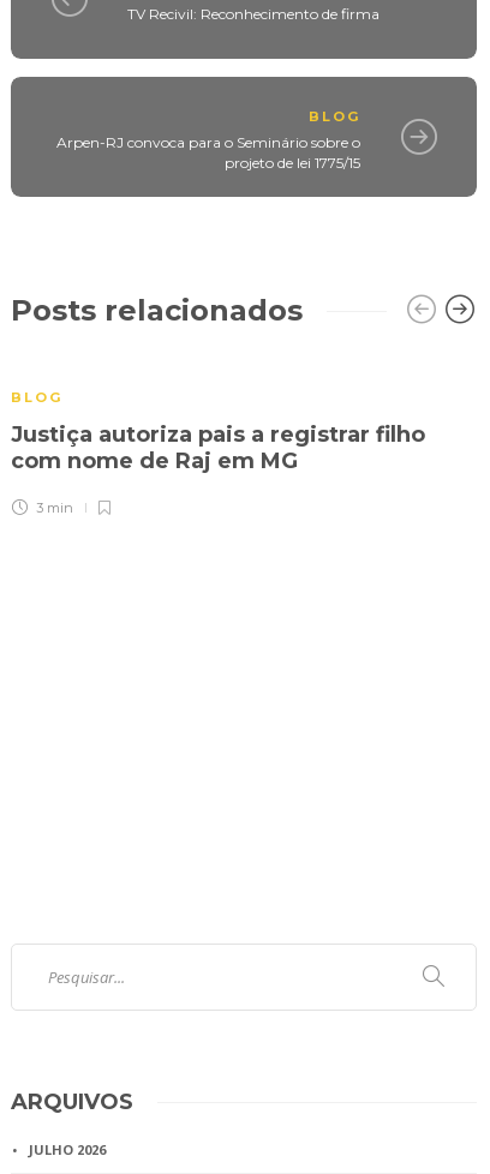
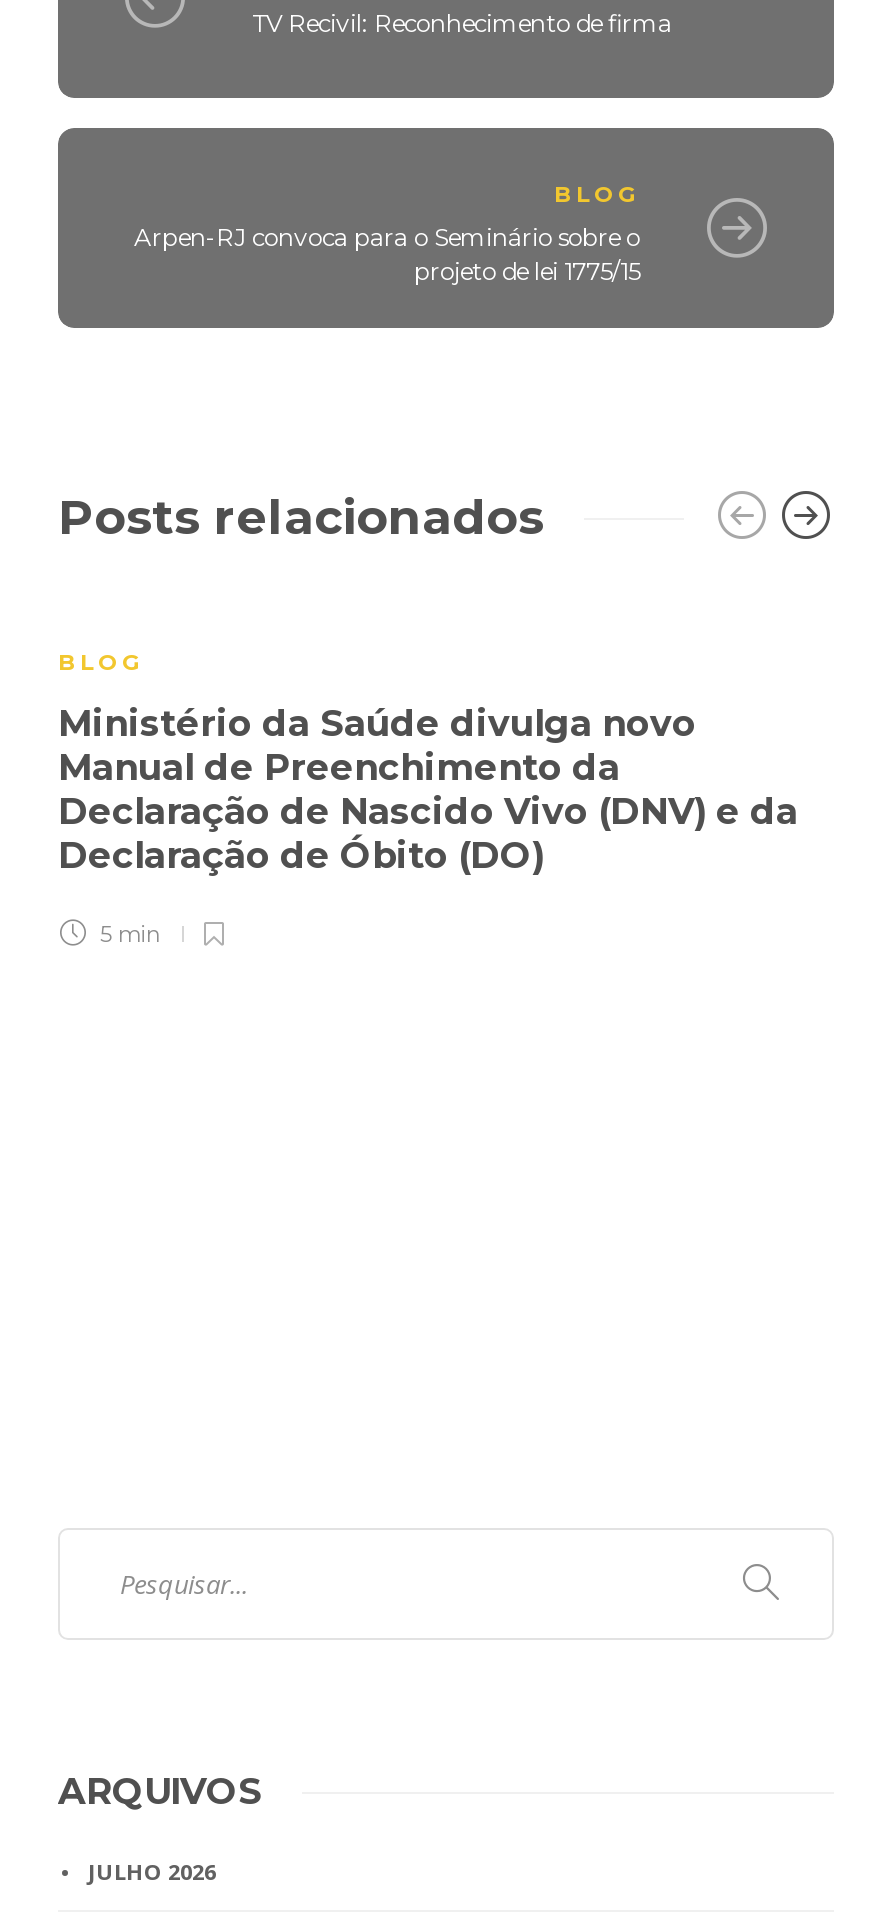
- Justiça autoriza pais a registrar filho
- com nome de Raj em MG
+ Ministério da Saúde divulga novo
+ Manual de Preenchimento da
+ Declaração de Nascido Vivo (DNV) e da
+ Declaração de Óbito (DO)

- 3 min
+ 5 min
